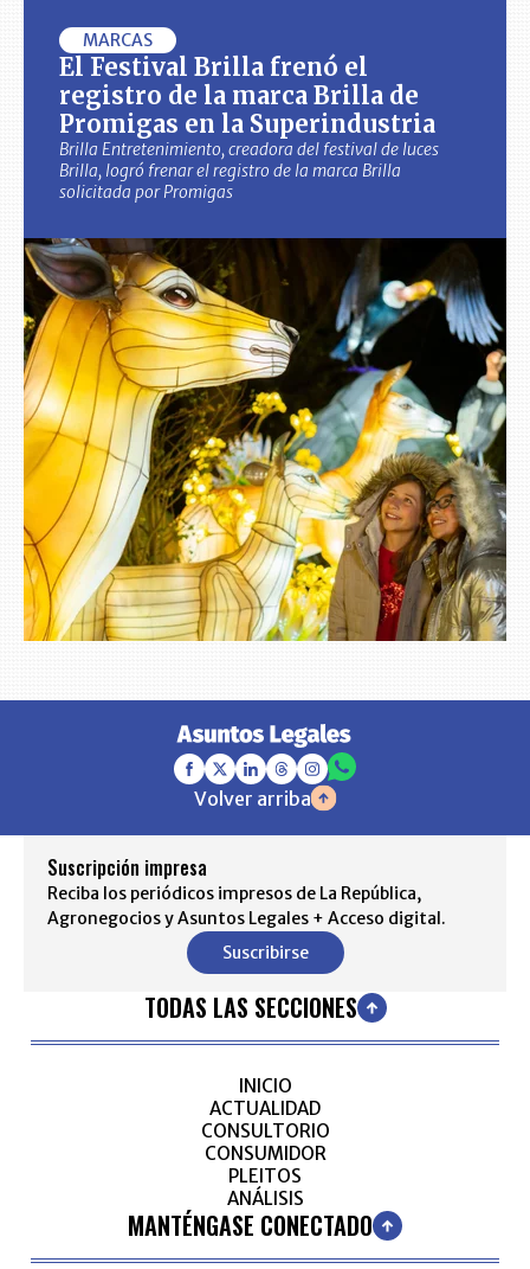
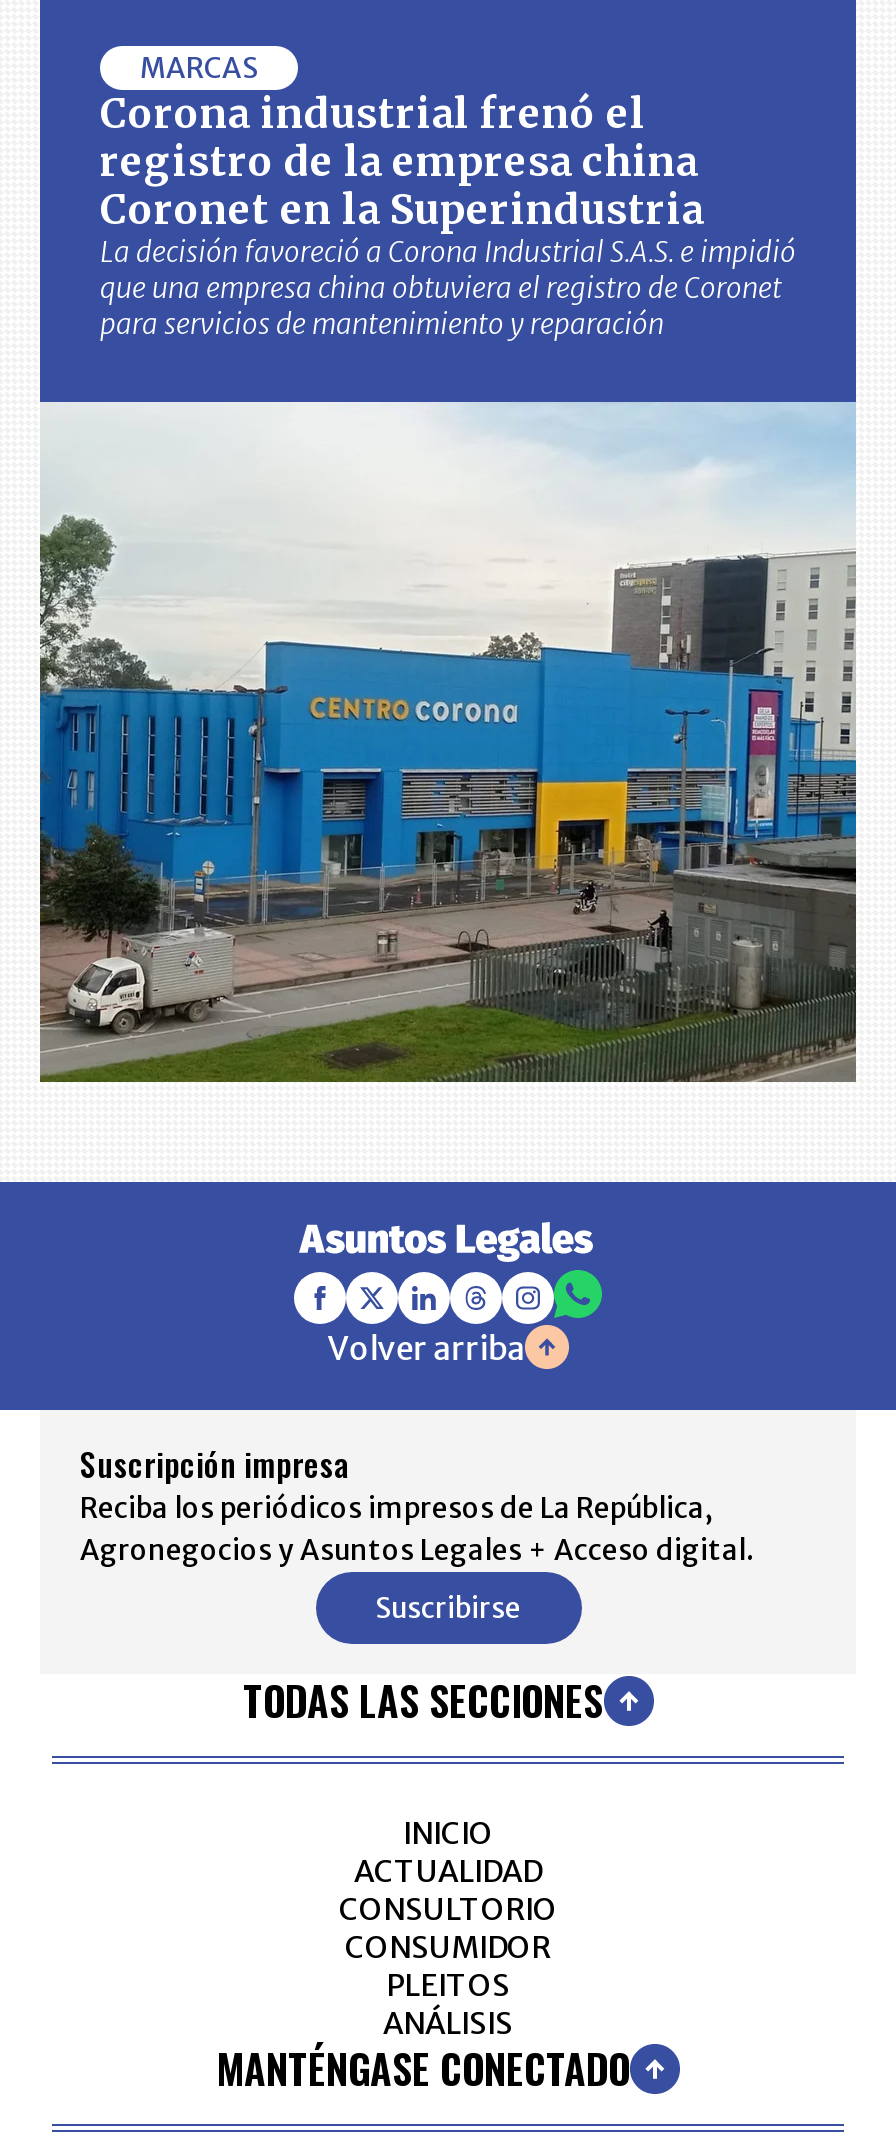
- El Festival Brilla frenó el
- registro de la marca Brilla de
- Promigas en la Superindustria
- Brilla Entretenimiento, creadora del festival de luces
- Brilla, logró frenar el registro de la marca Brilla
- solicitada por Promigas
+ Corona industrial frenó el
+ registro de la empresa china
+ Coronet en la Superindustria
+ La decisión favoreció a Corona Industrial S.A.S. e impidió
+ que una empresa china obtuviera el registro de Coronet
+ para servicios de mantenimiento y reparación

- [image]
+ [image]
